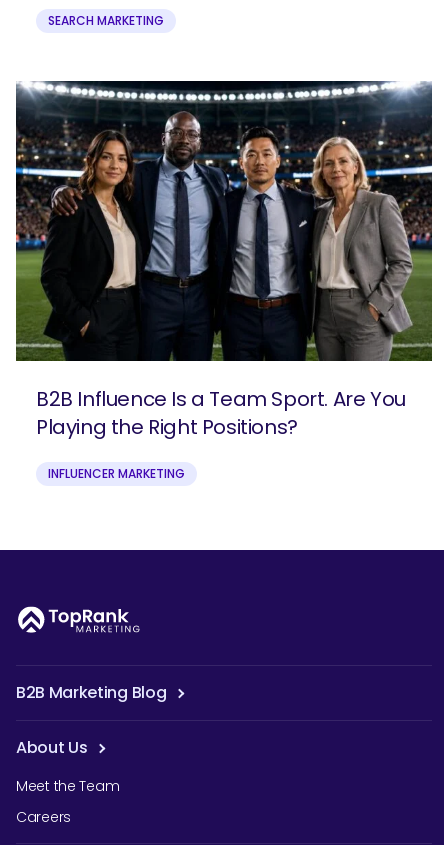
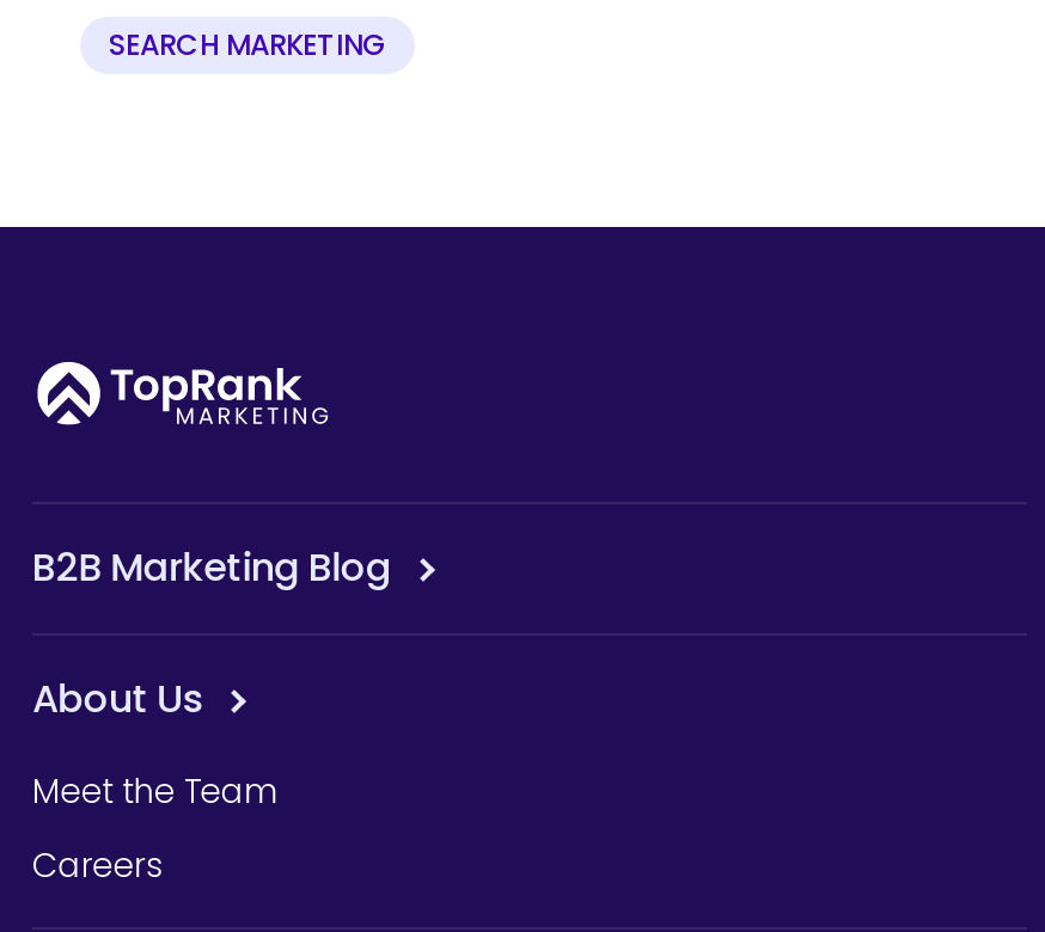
- [image]
- B2B Influence Is a Team Sport. Are You
- Playing the Right Positions?
- INFLUENCER MARKETING
